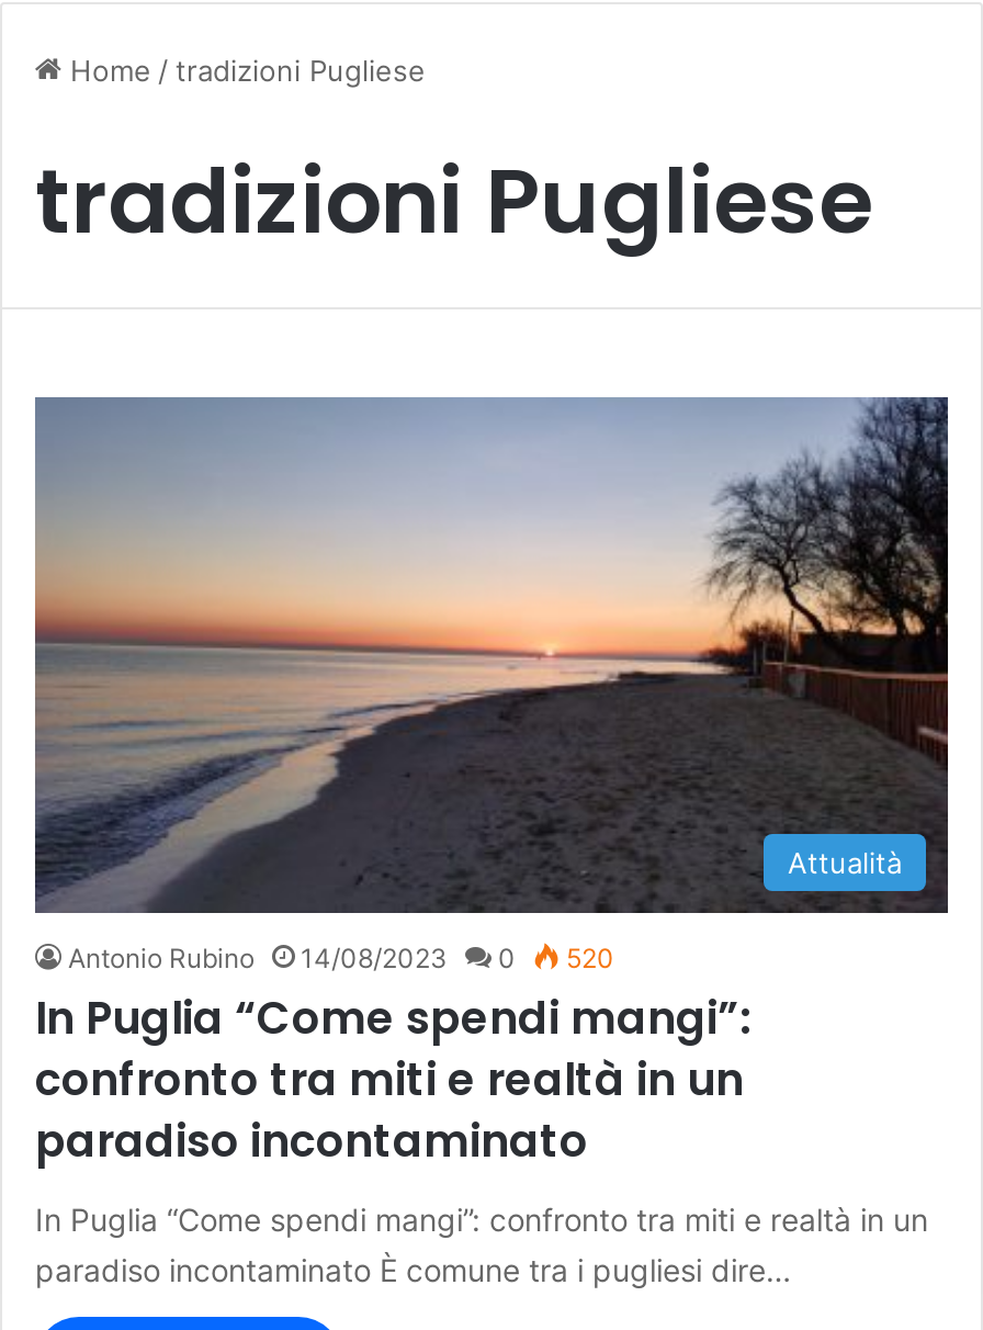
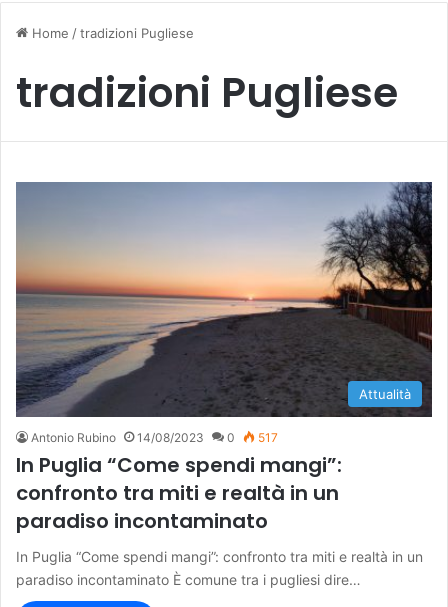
- Antonio Rubino 14/08/2023 0 520
+ Antonio Rubino 14/08/2023 0 517
